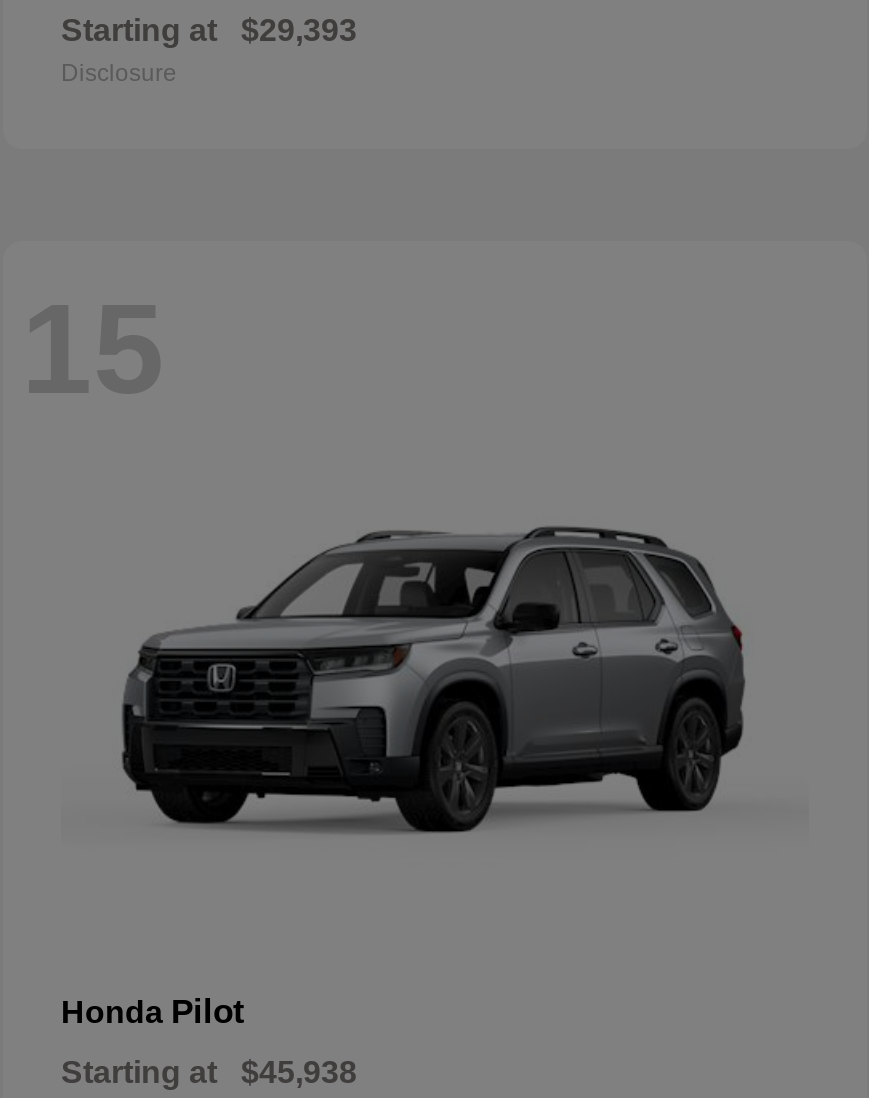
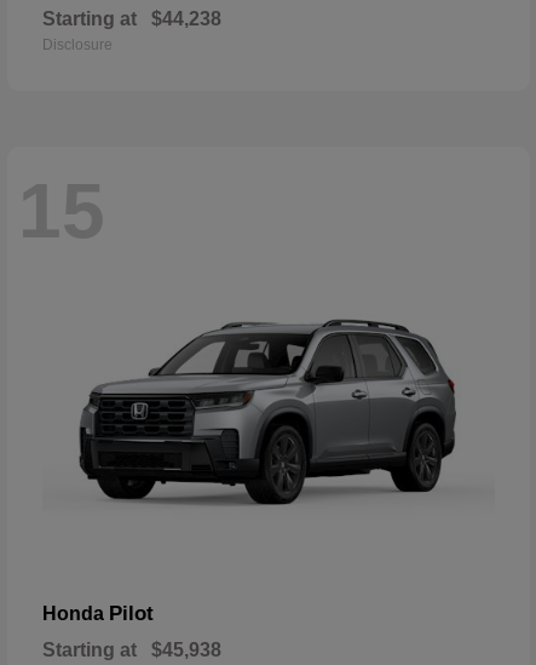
- Starting at $29,393
+ Starting at $44,238
